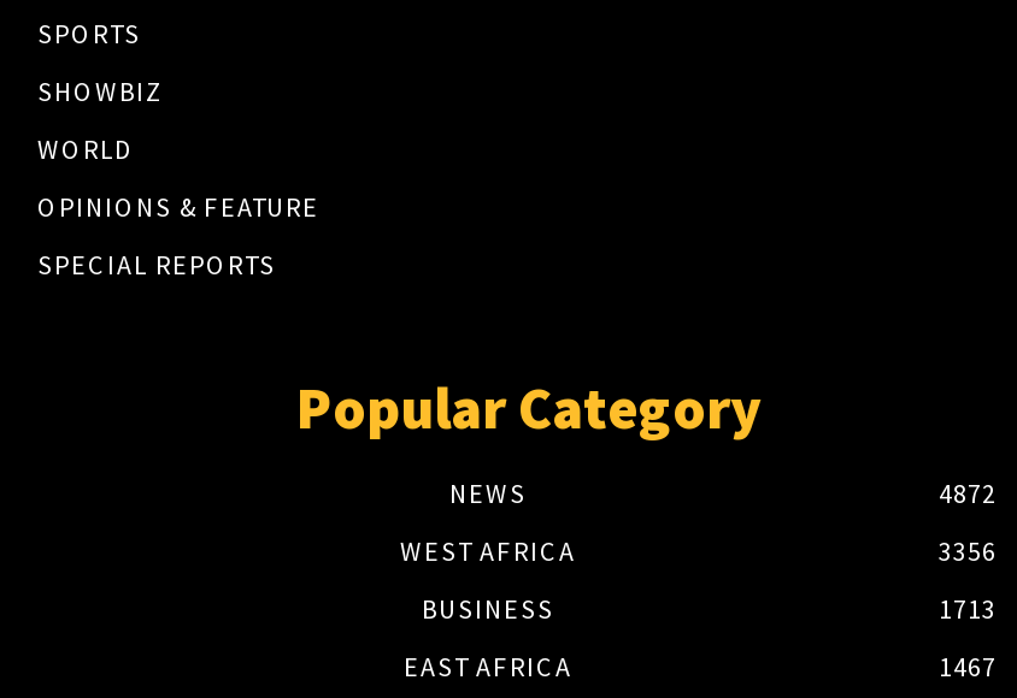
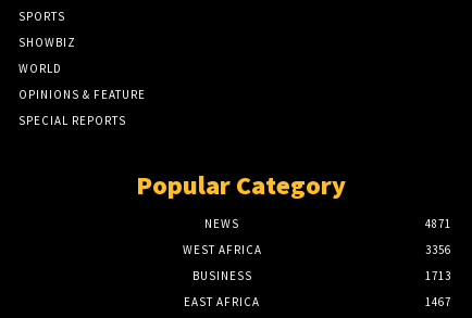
- 4872
+ 4871
